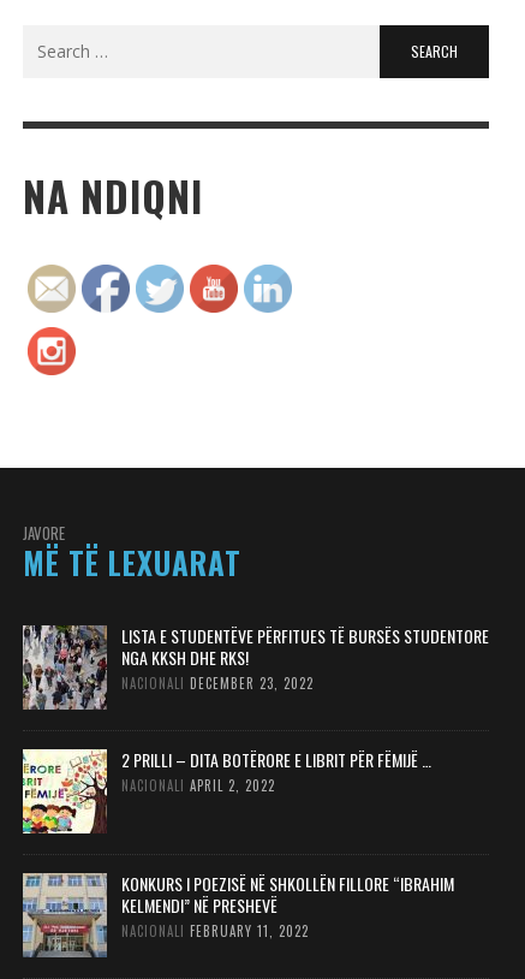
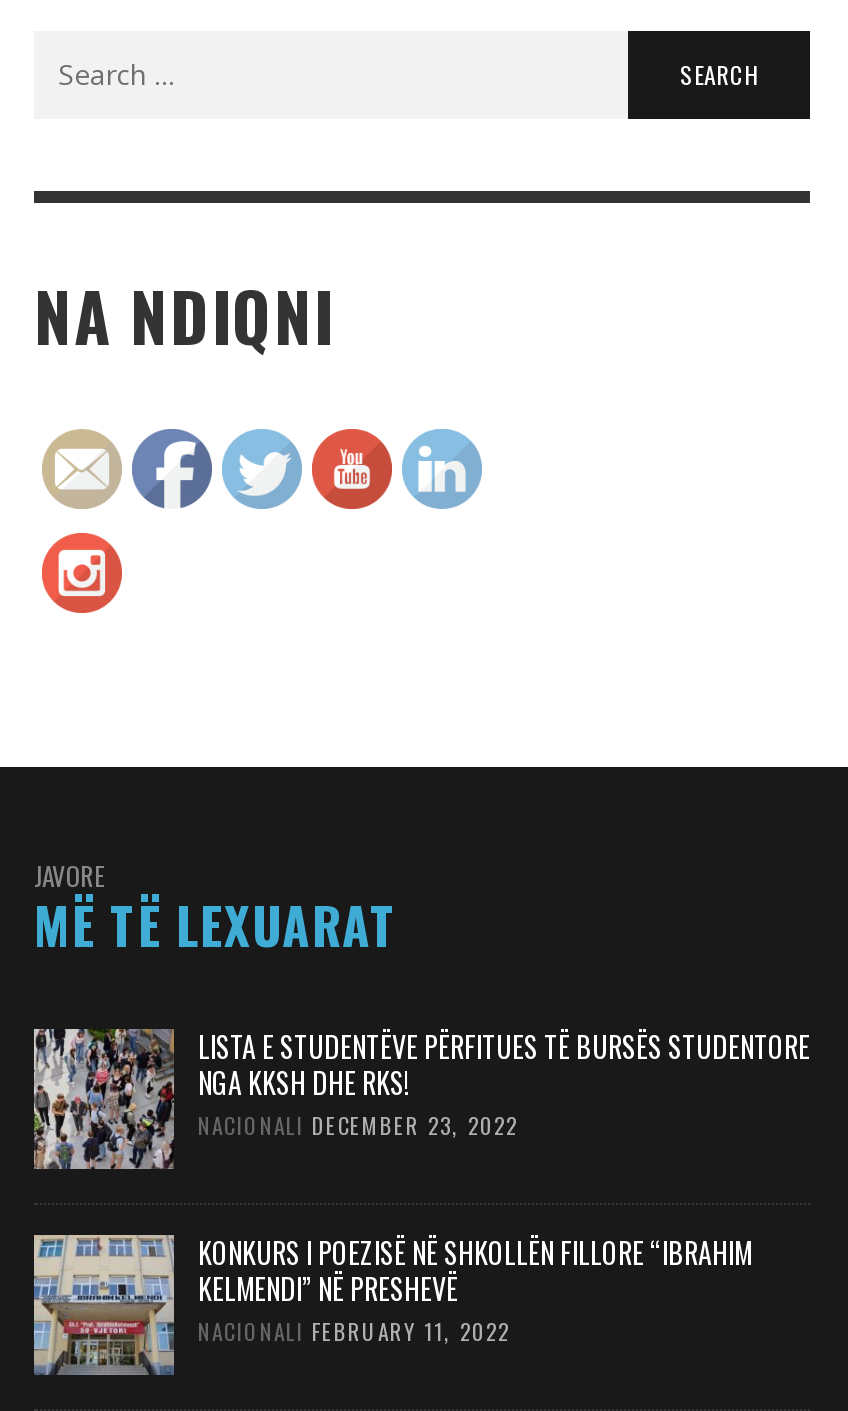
- [image]
- 2 PRILLI – DITA BOTËRORE E LIBRIT PËR FËMIJË …
- NACIONALI APRIL 2, 2022
